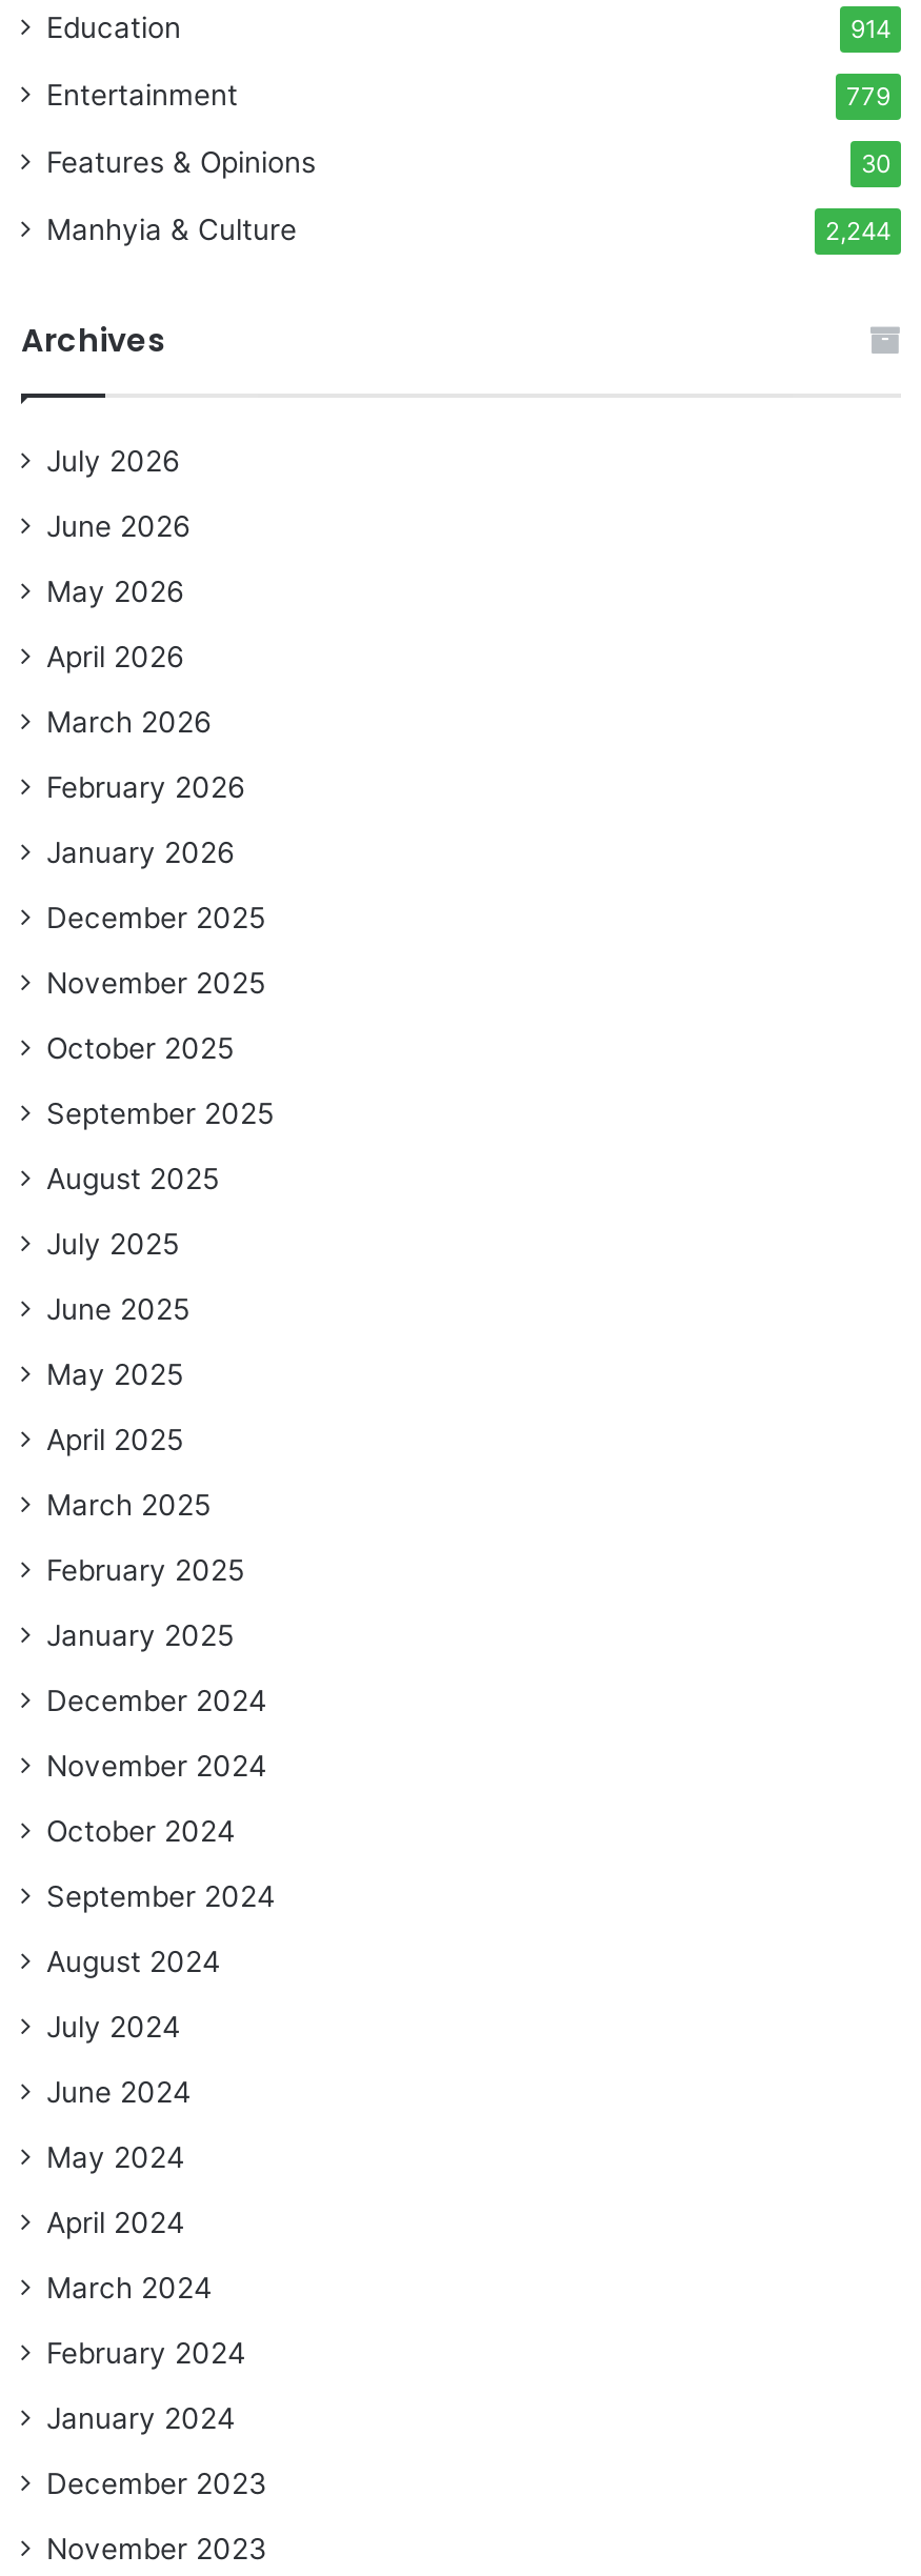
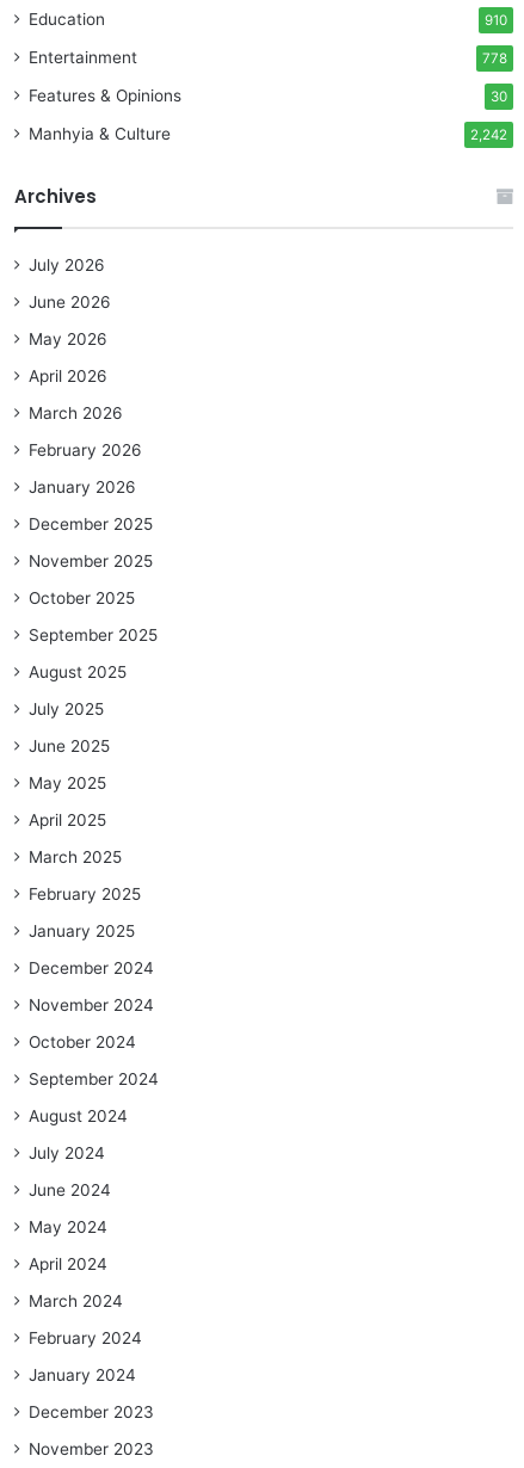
- 914
+ 910

- 779
+ 778

- 2,244
+ 2,242
